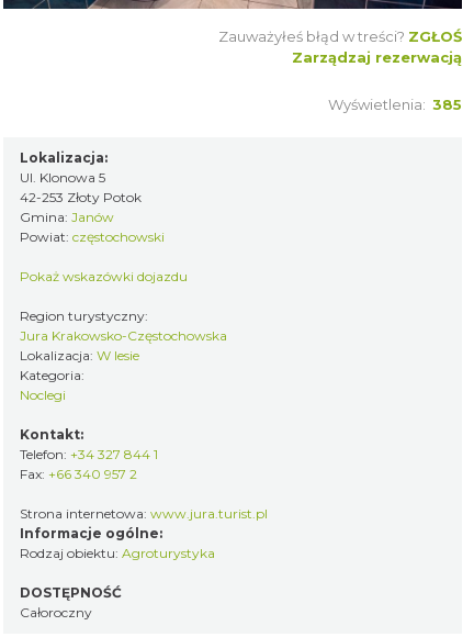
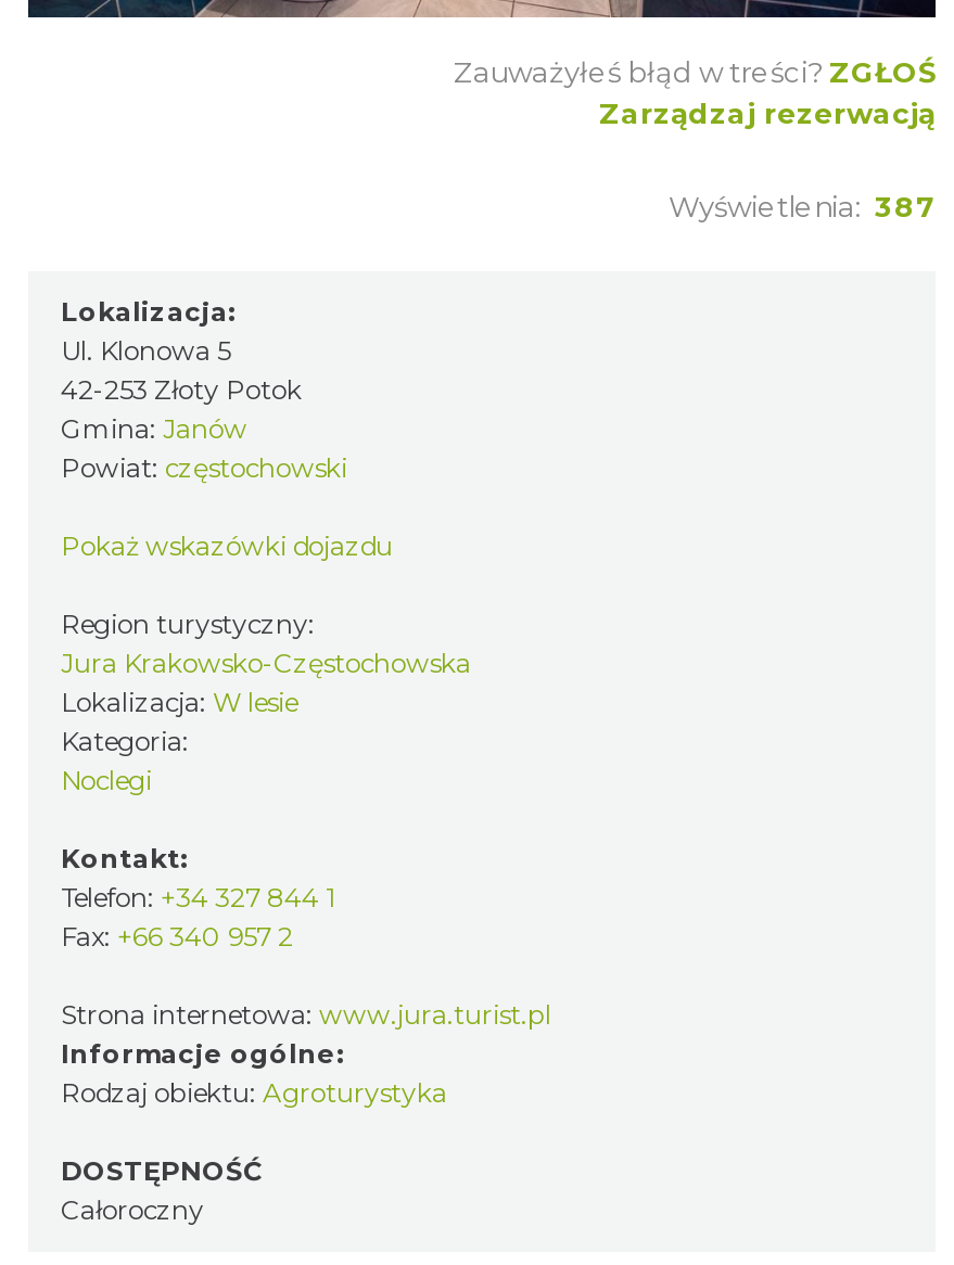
- Wyświetlenia: 385
+ Wyświetlenia: 387
